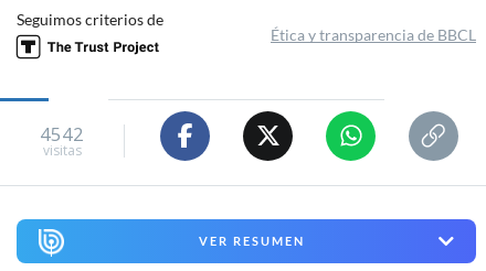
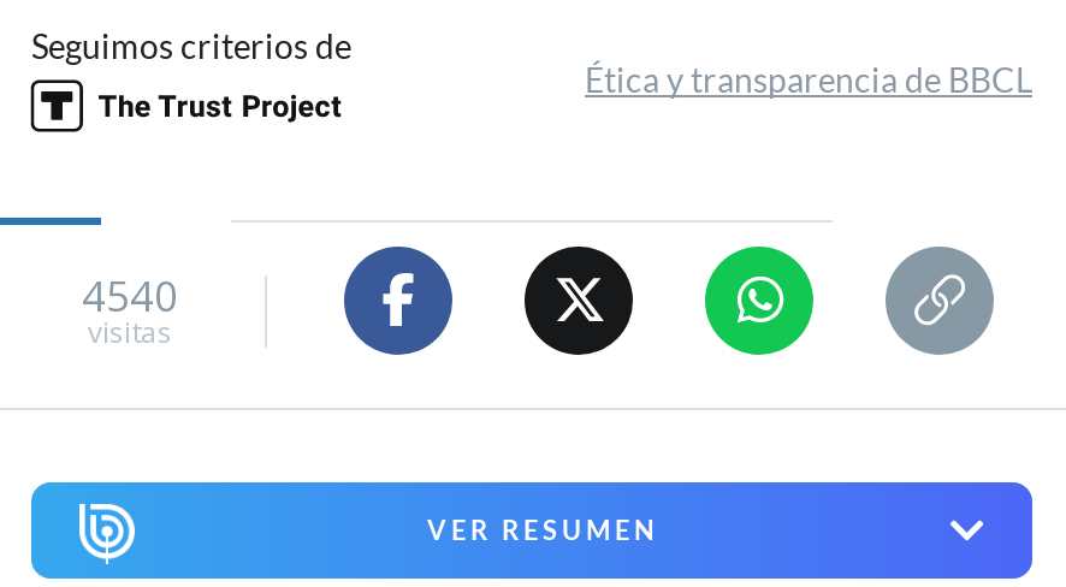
- 4542
+ 4540
